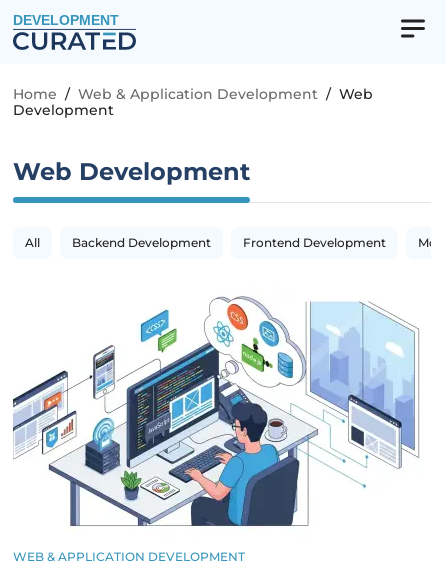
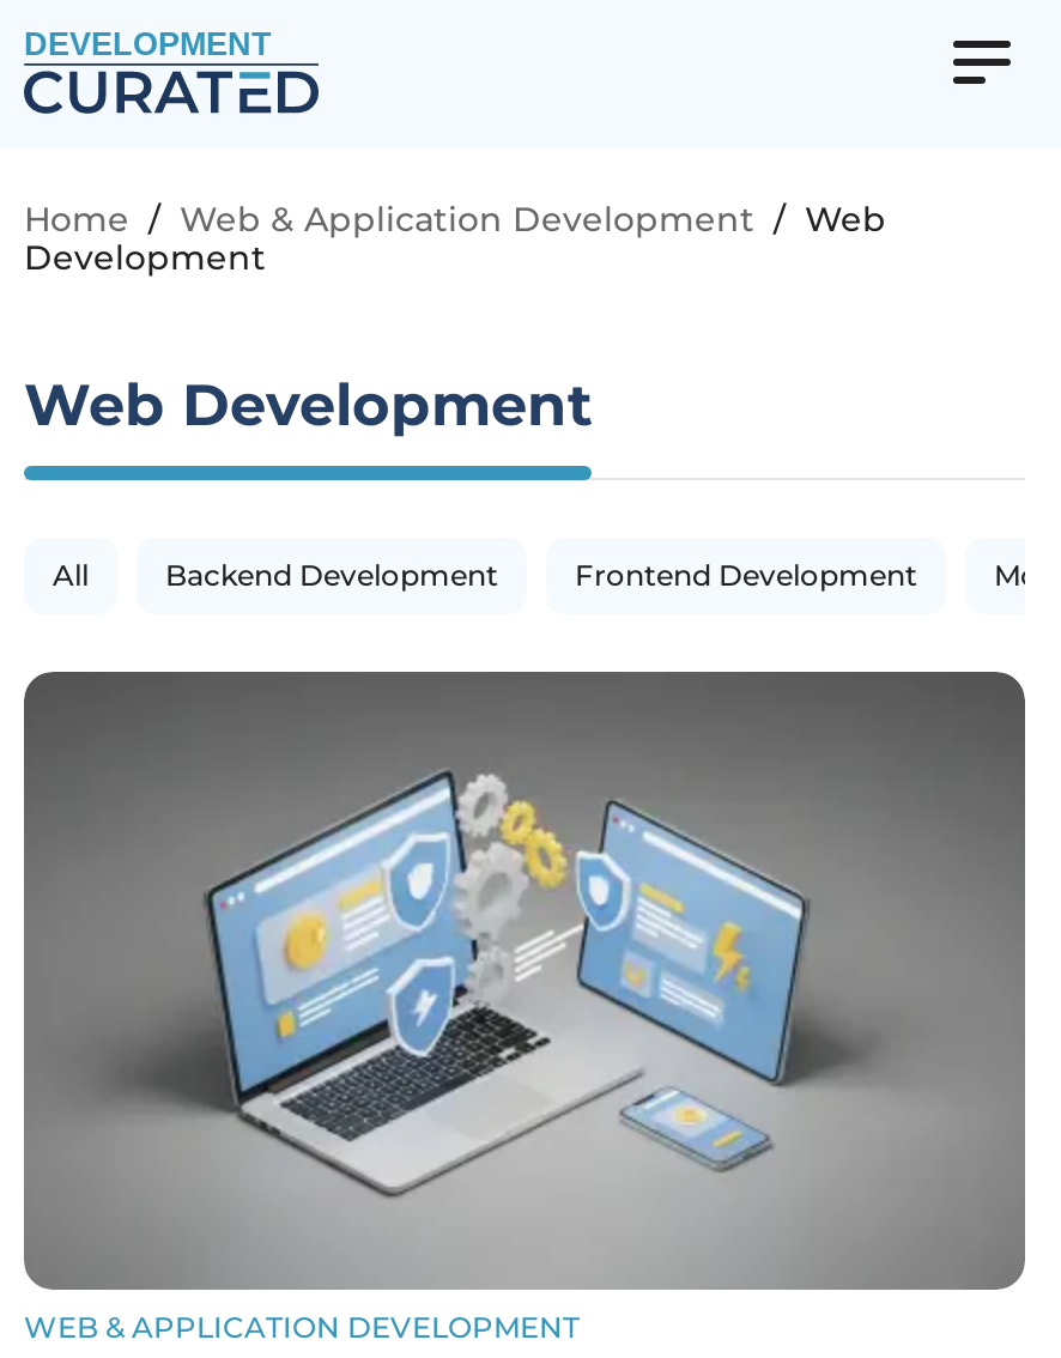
- [image]
+ [image]
